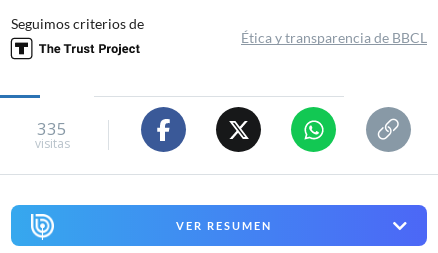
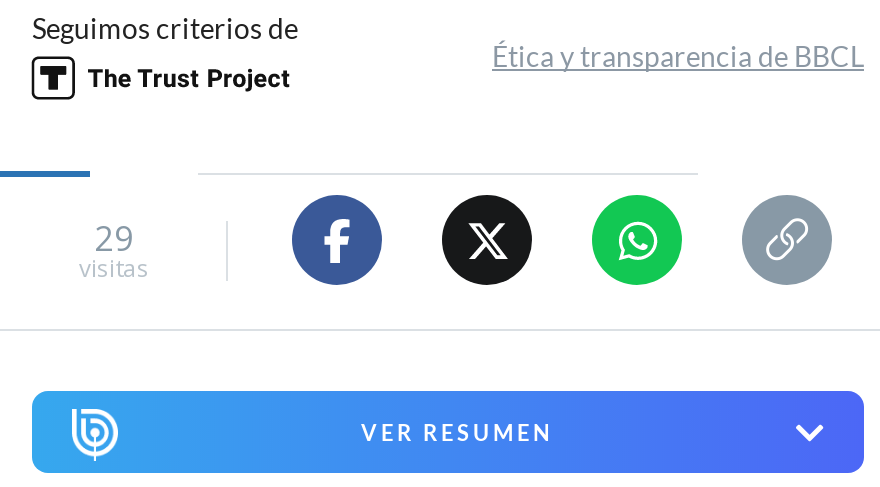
- 335
+ 29
